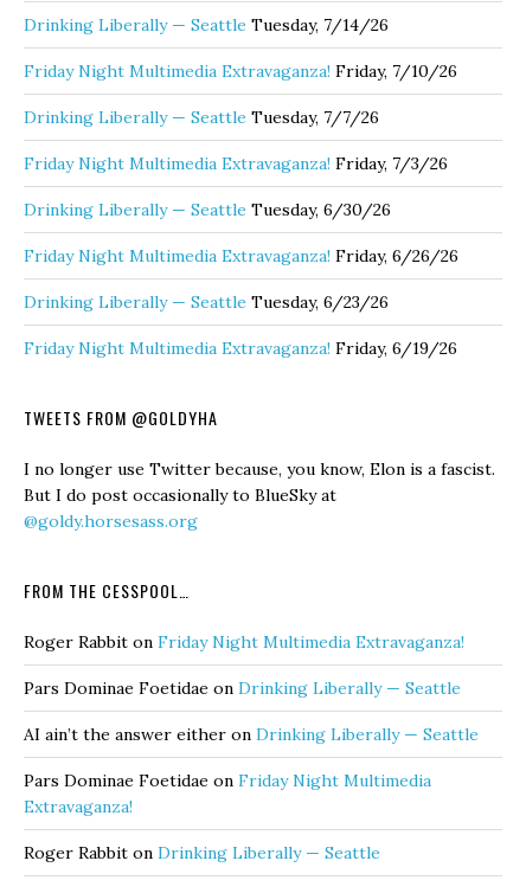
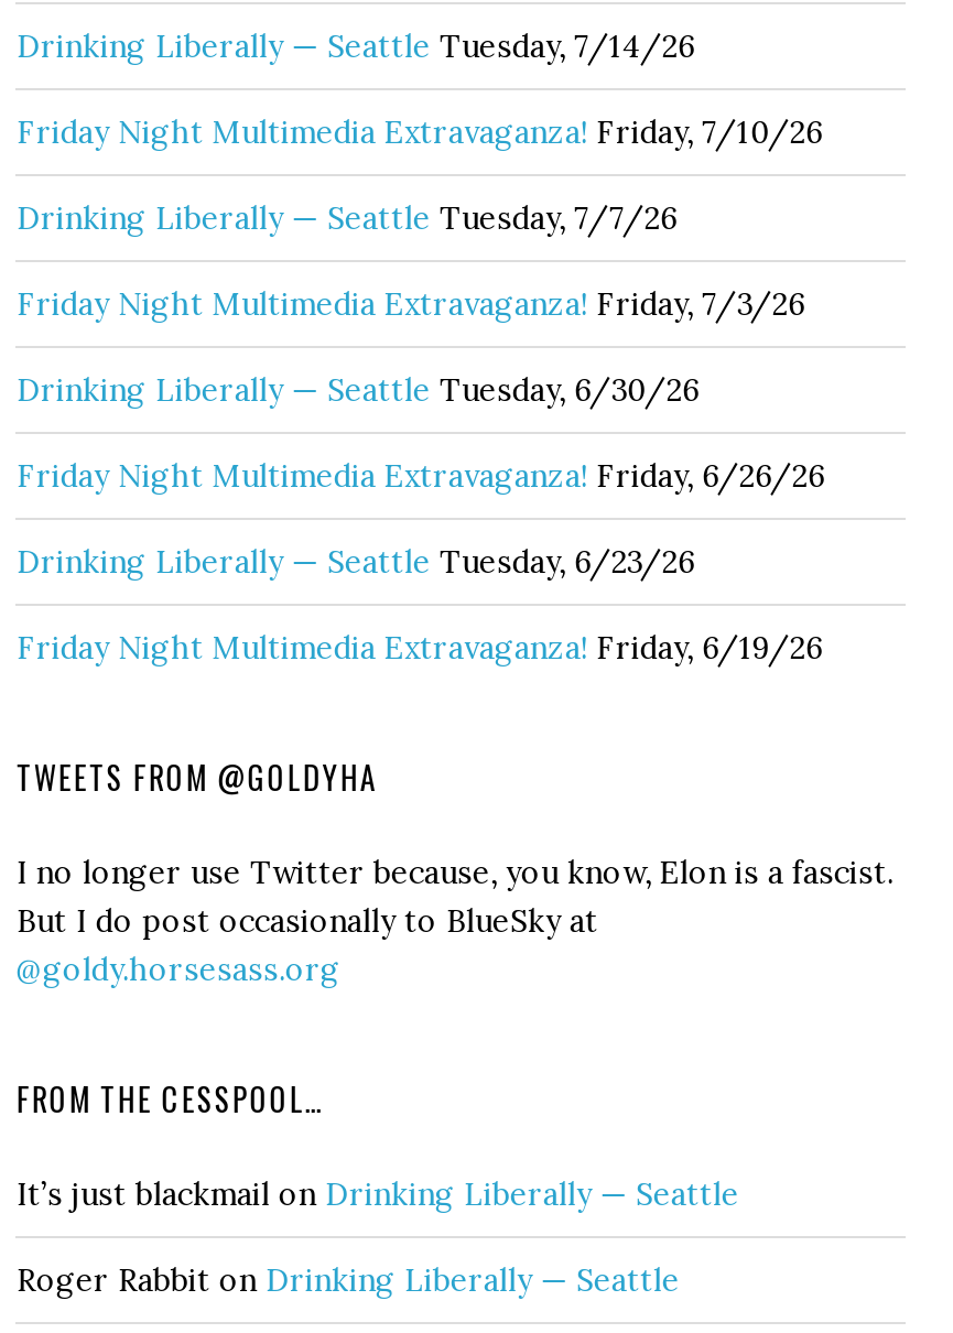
- Roger Rabbit on Friday Night Multimedia Extravaganza!
- Pars Dominae Foetidae on Drinking Liberally — Seattle
- AI ain’t the answer either on Drinking Liberally — Seattle
- Pars Dominae Foetidae on Friday Night Multimedia
- Extravaganza!
+ It’s just blackmail on Drinking Liberally — Seattle
